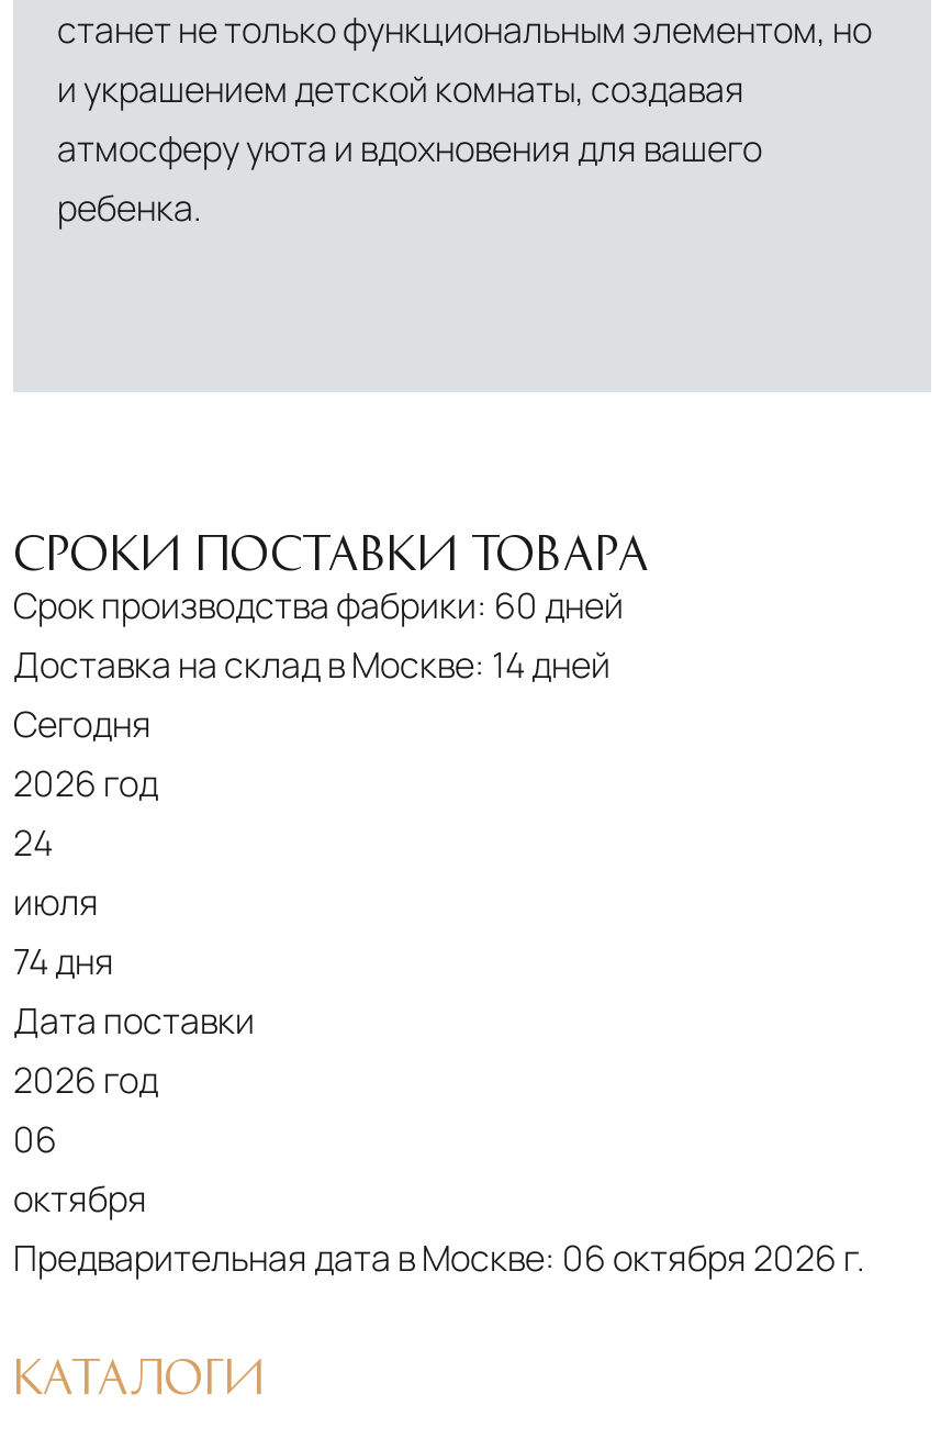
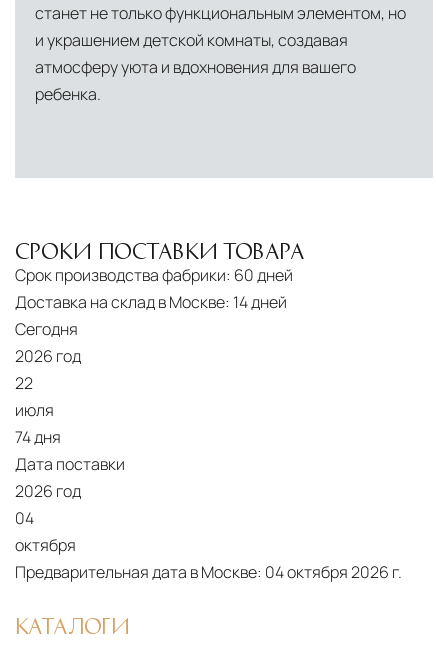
- 24
+ 22

- 06
+ 04

- Предварительная дата в Москве: 06 октября 2026 г.
+ Предварительная дата в Москве: 04 октября 2026 г.
